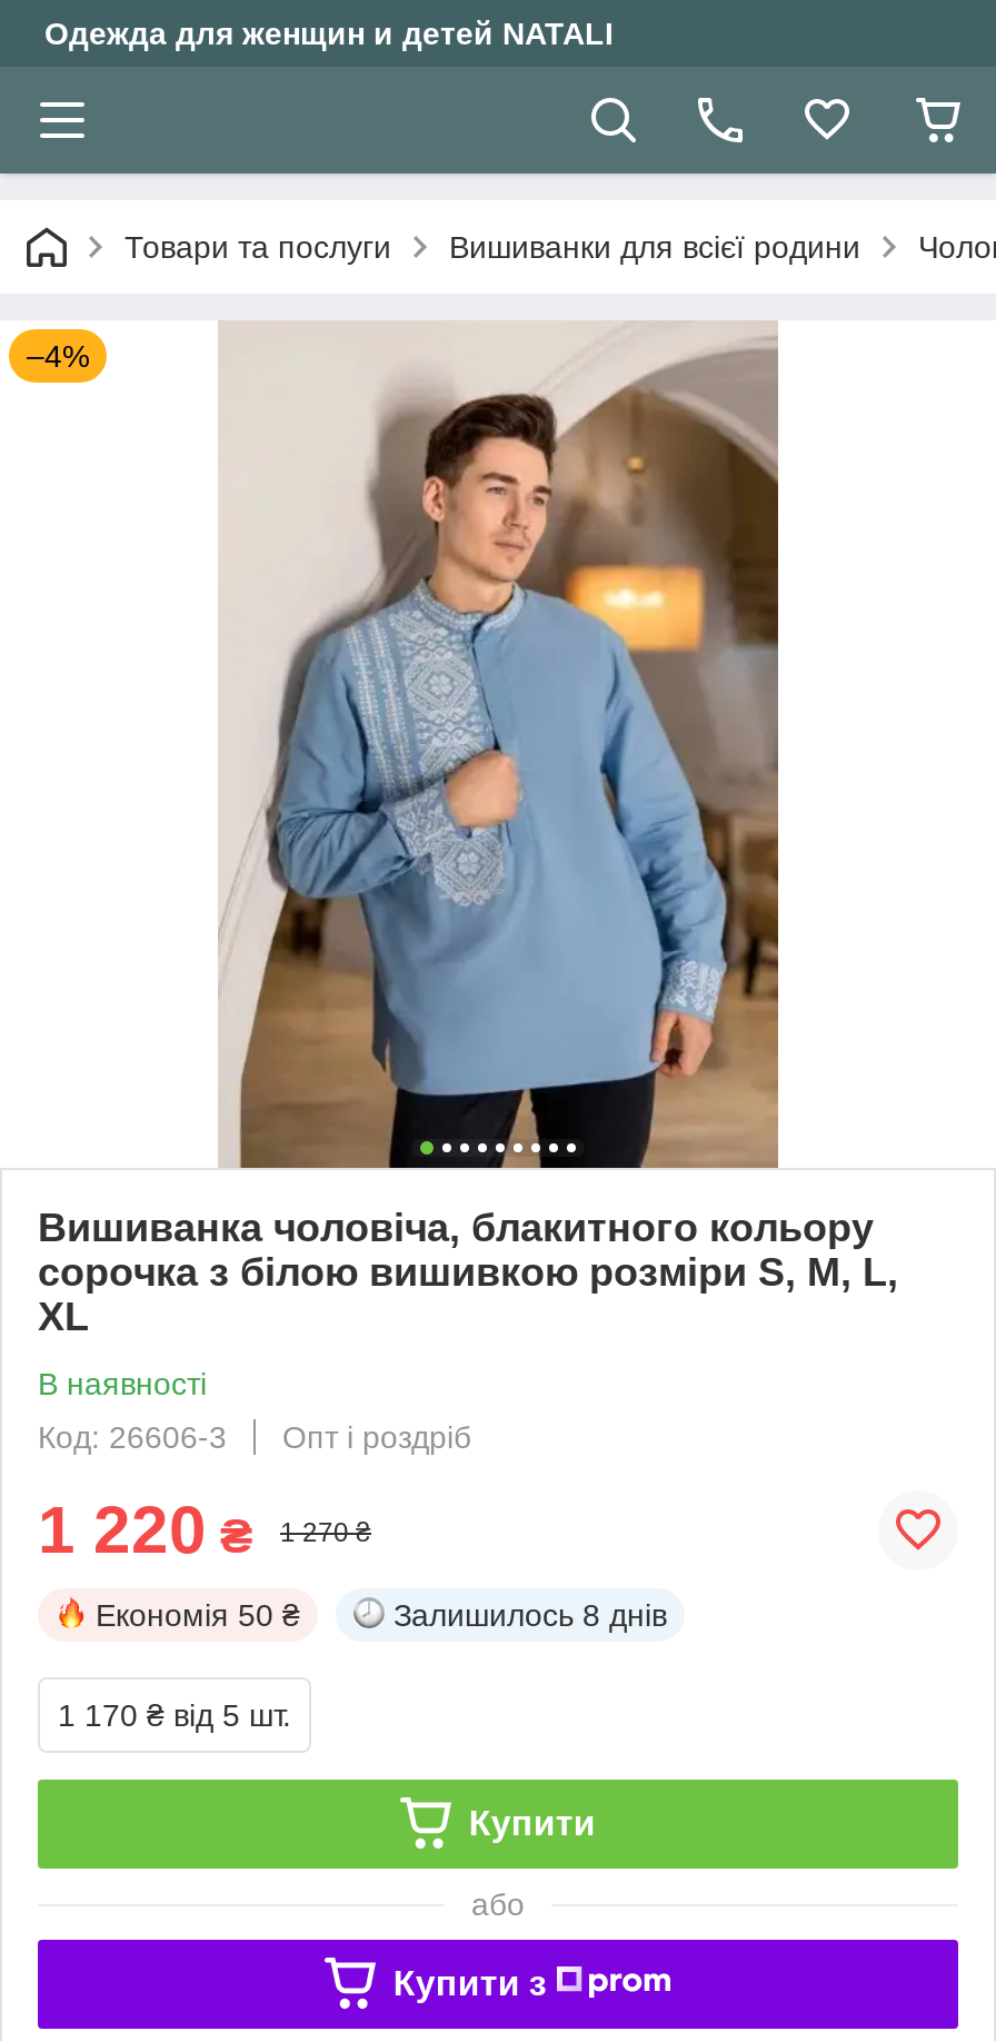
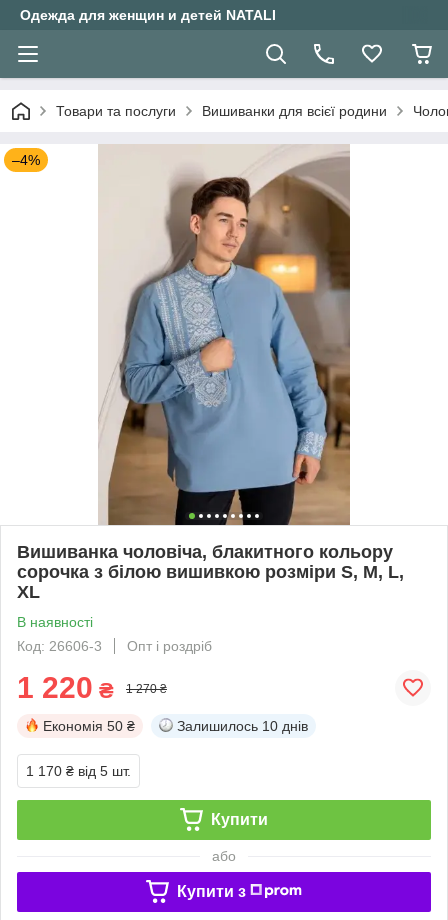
- Залишилось 8 днів
+ Залишилось 10 днів
